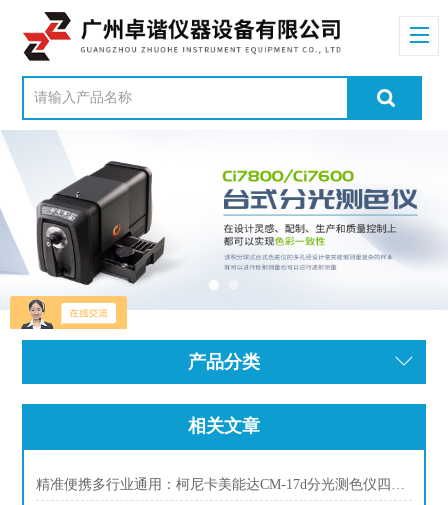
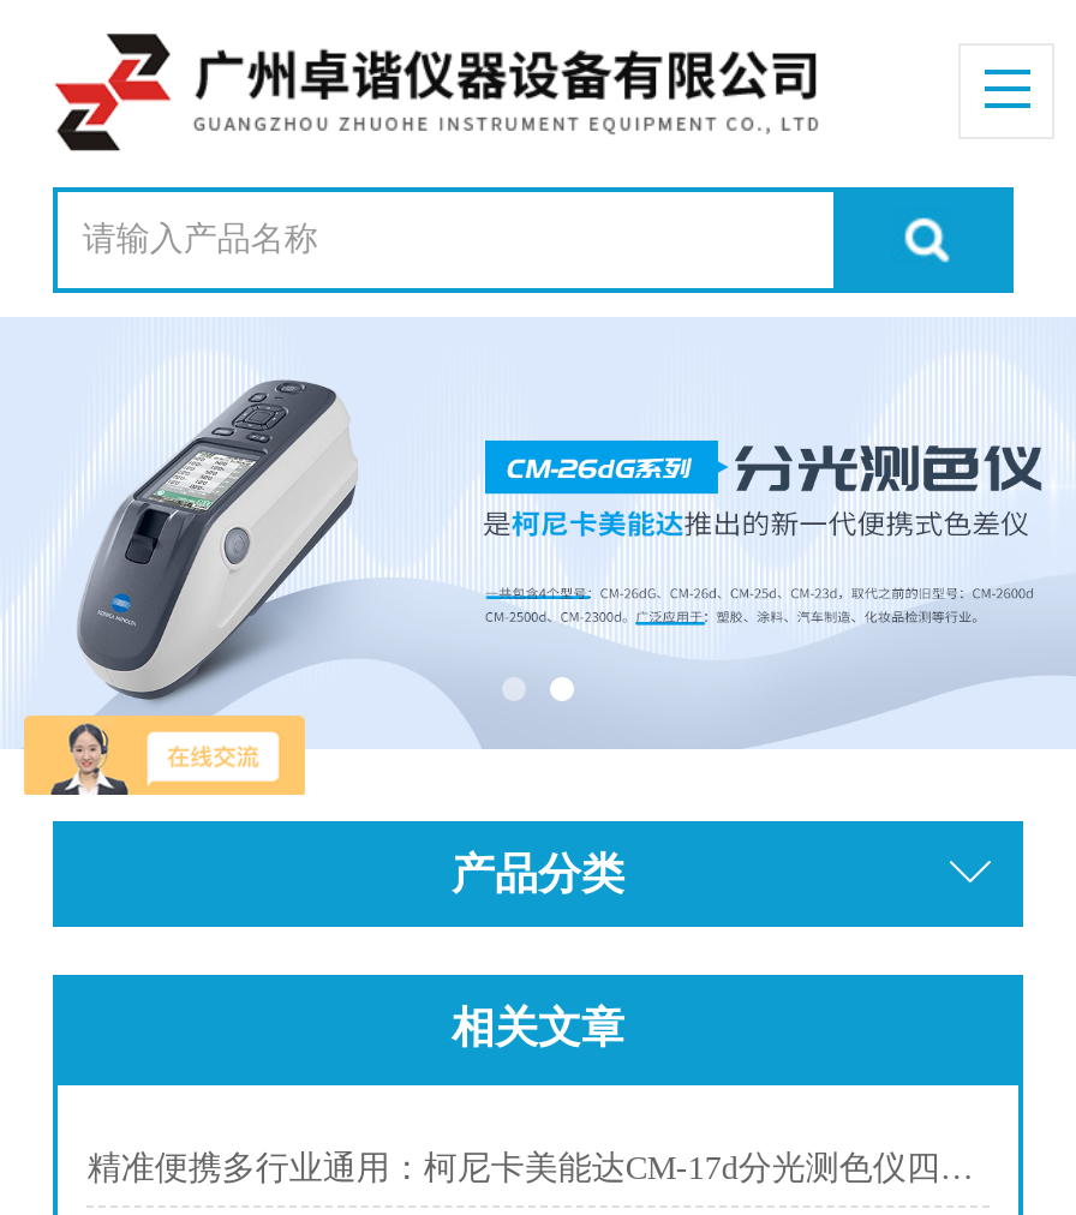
- [image]
+ [image]
